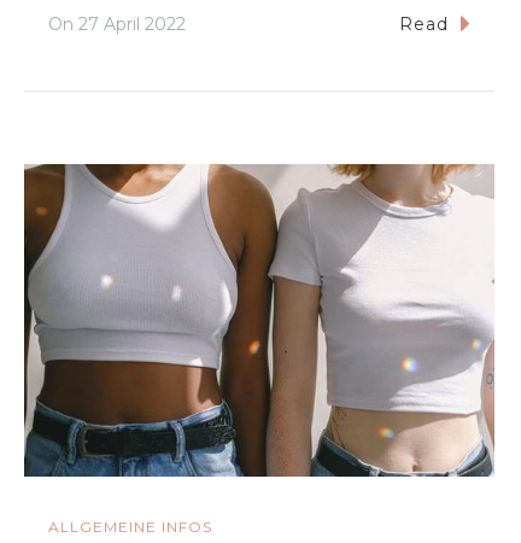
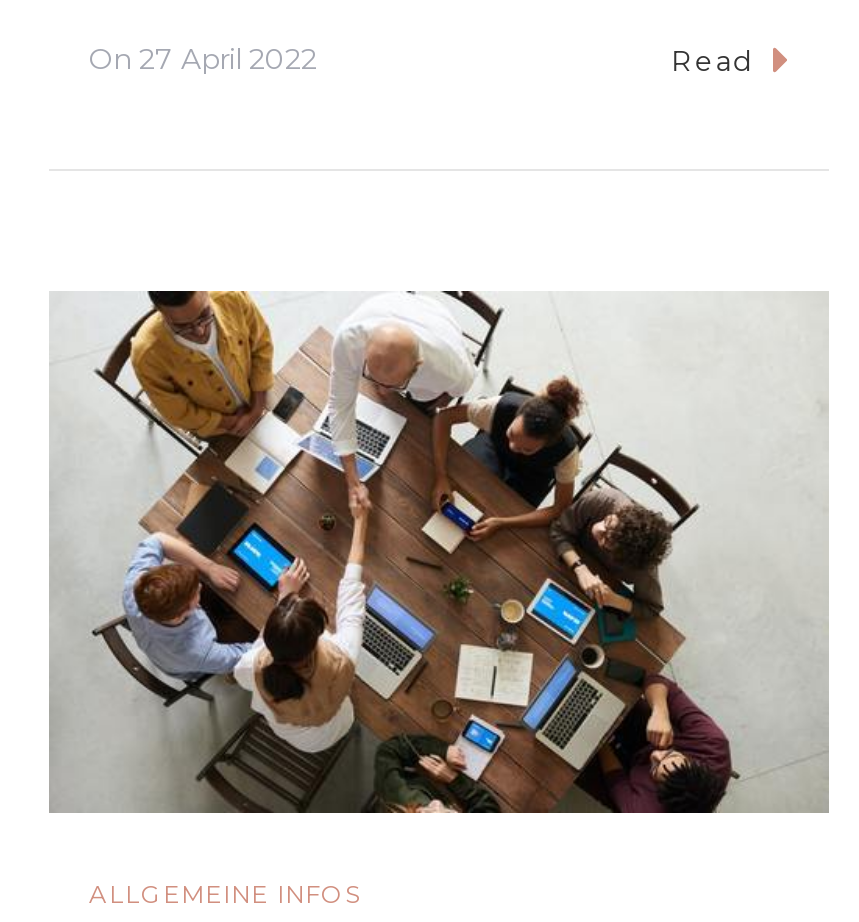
- [image]
+ [image]
